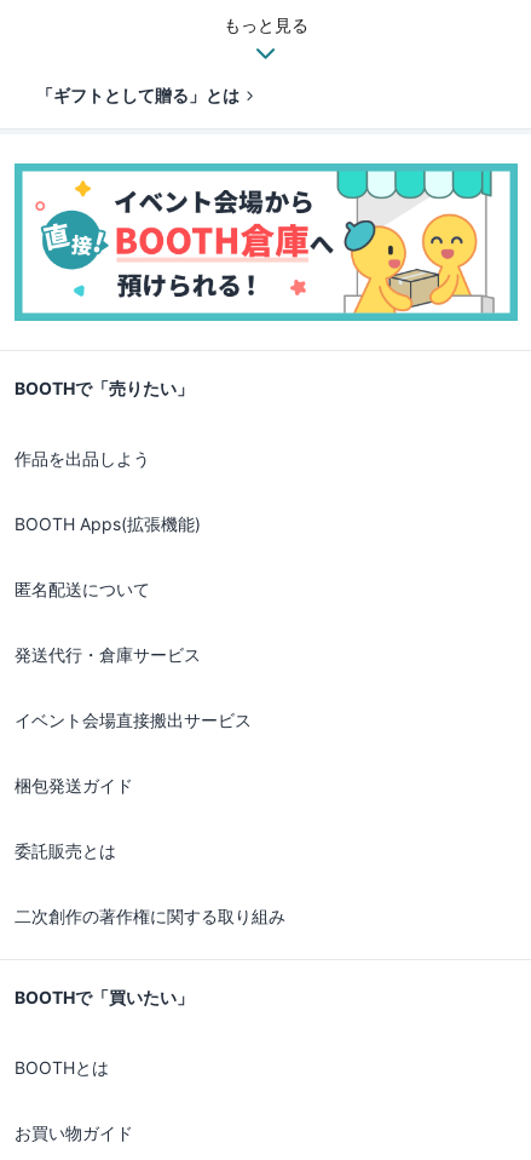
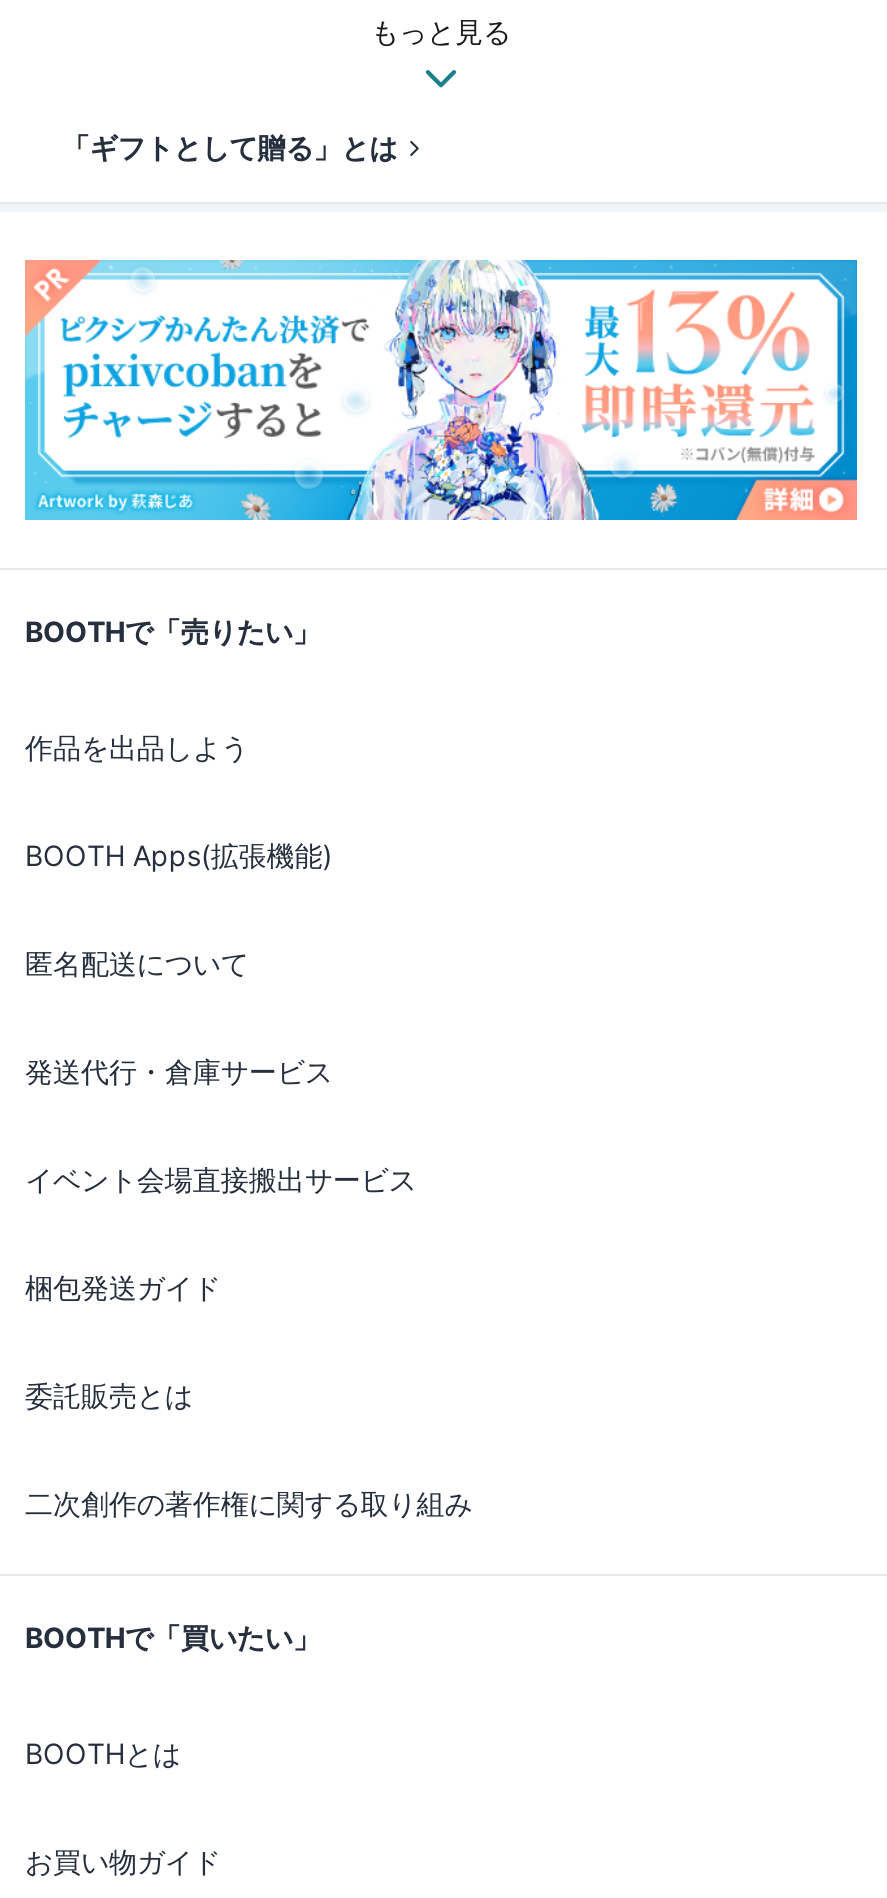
- [image]
+ [image]
